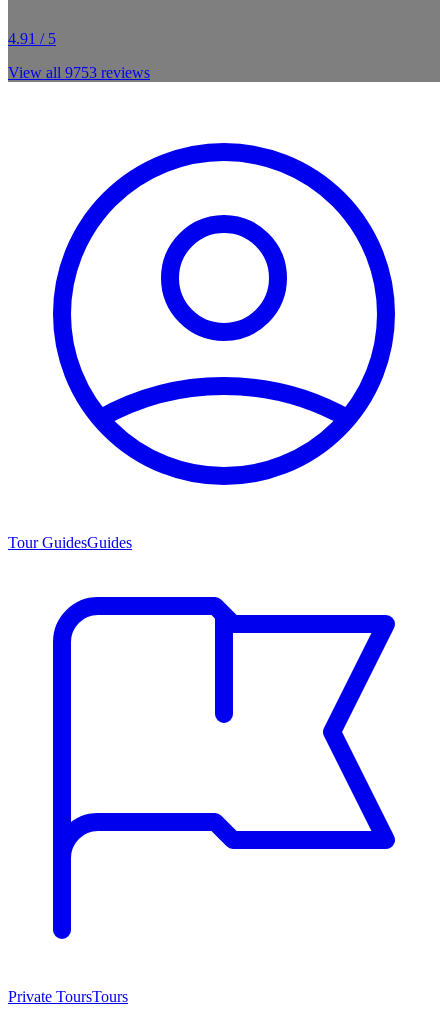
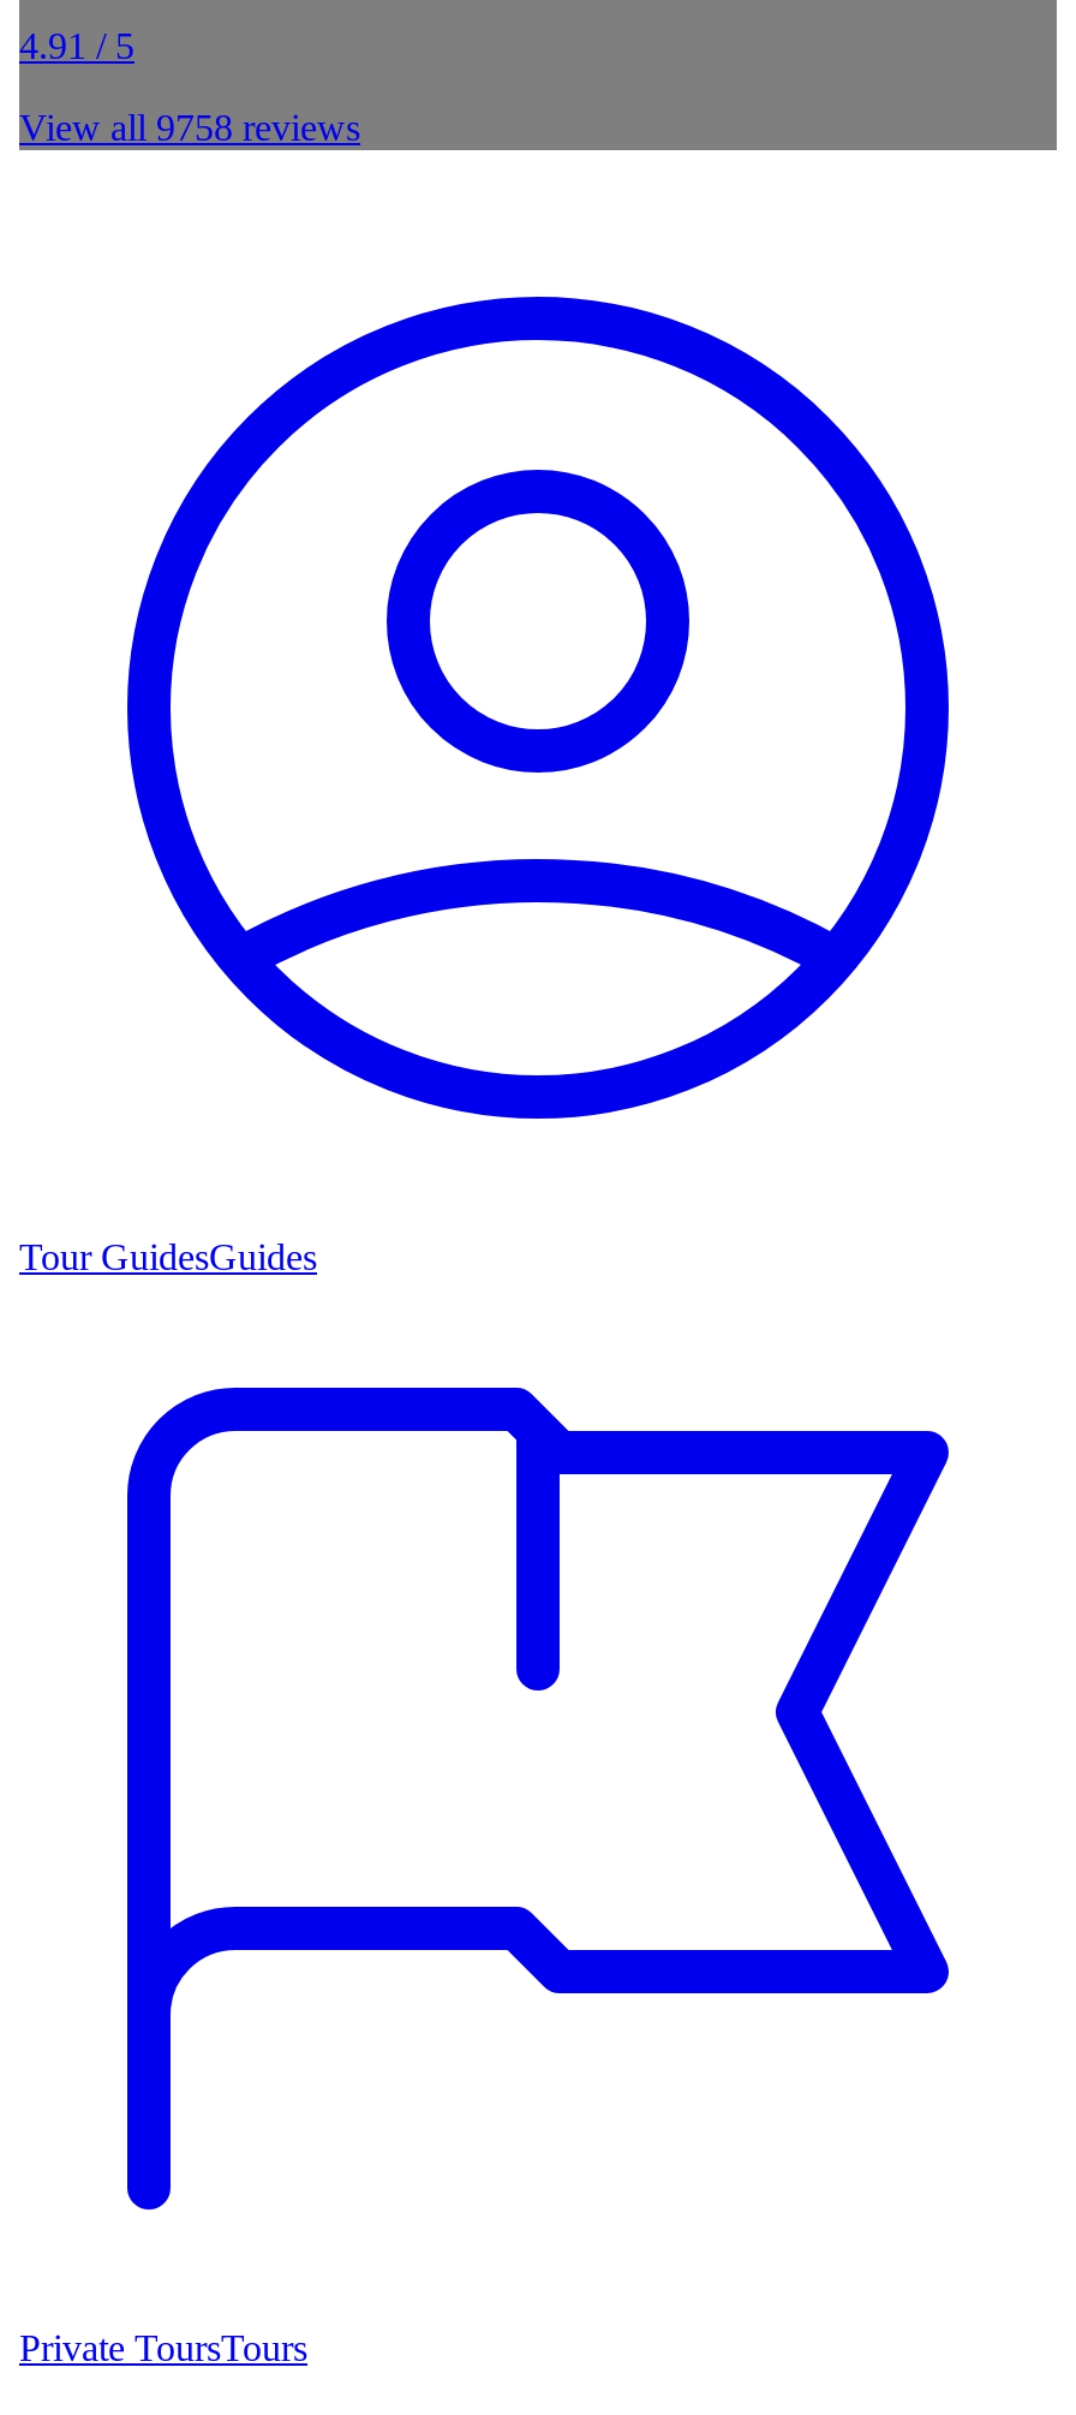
- View all 9753 reviews
+ View all 9758 reviews
